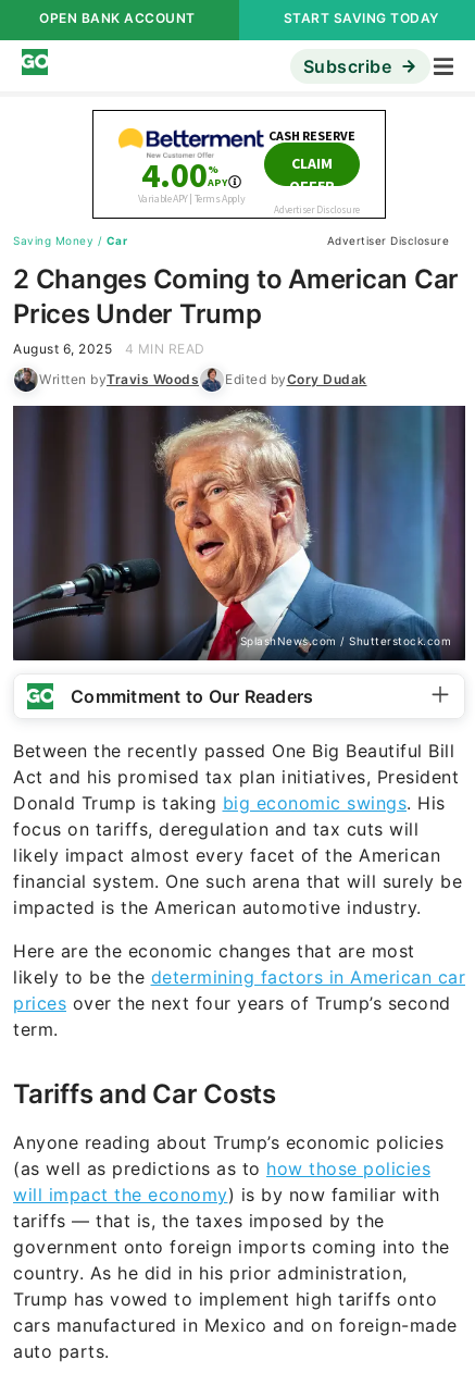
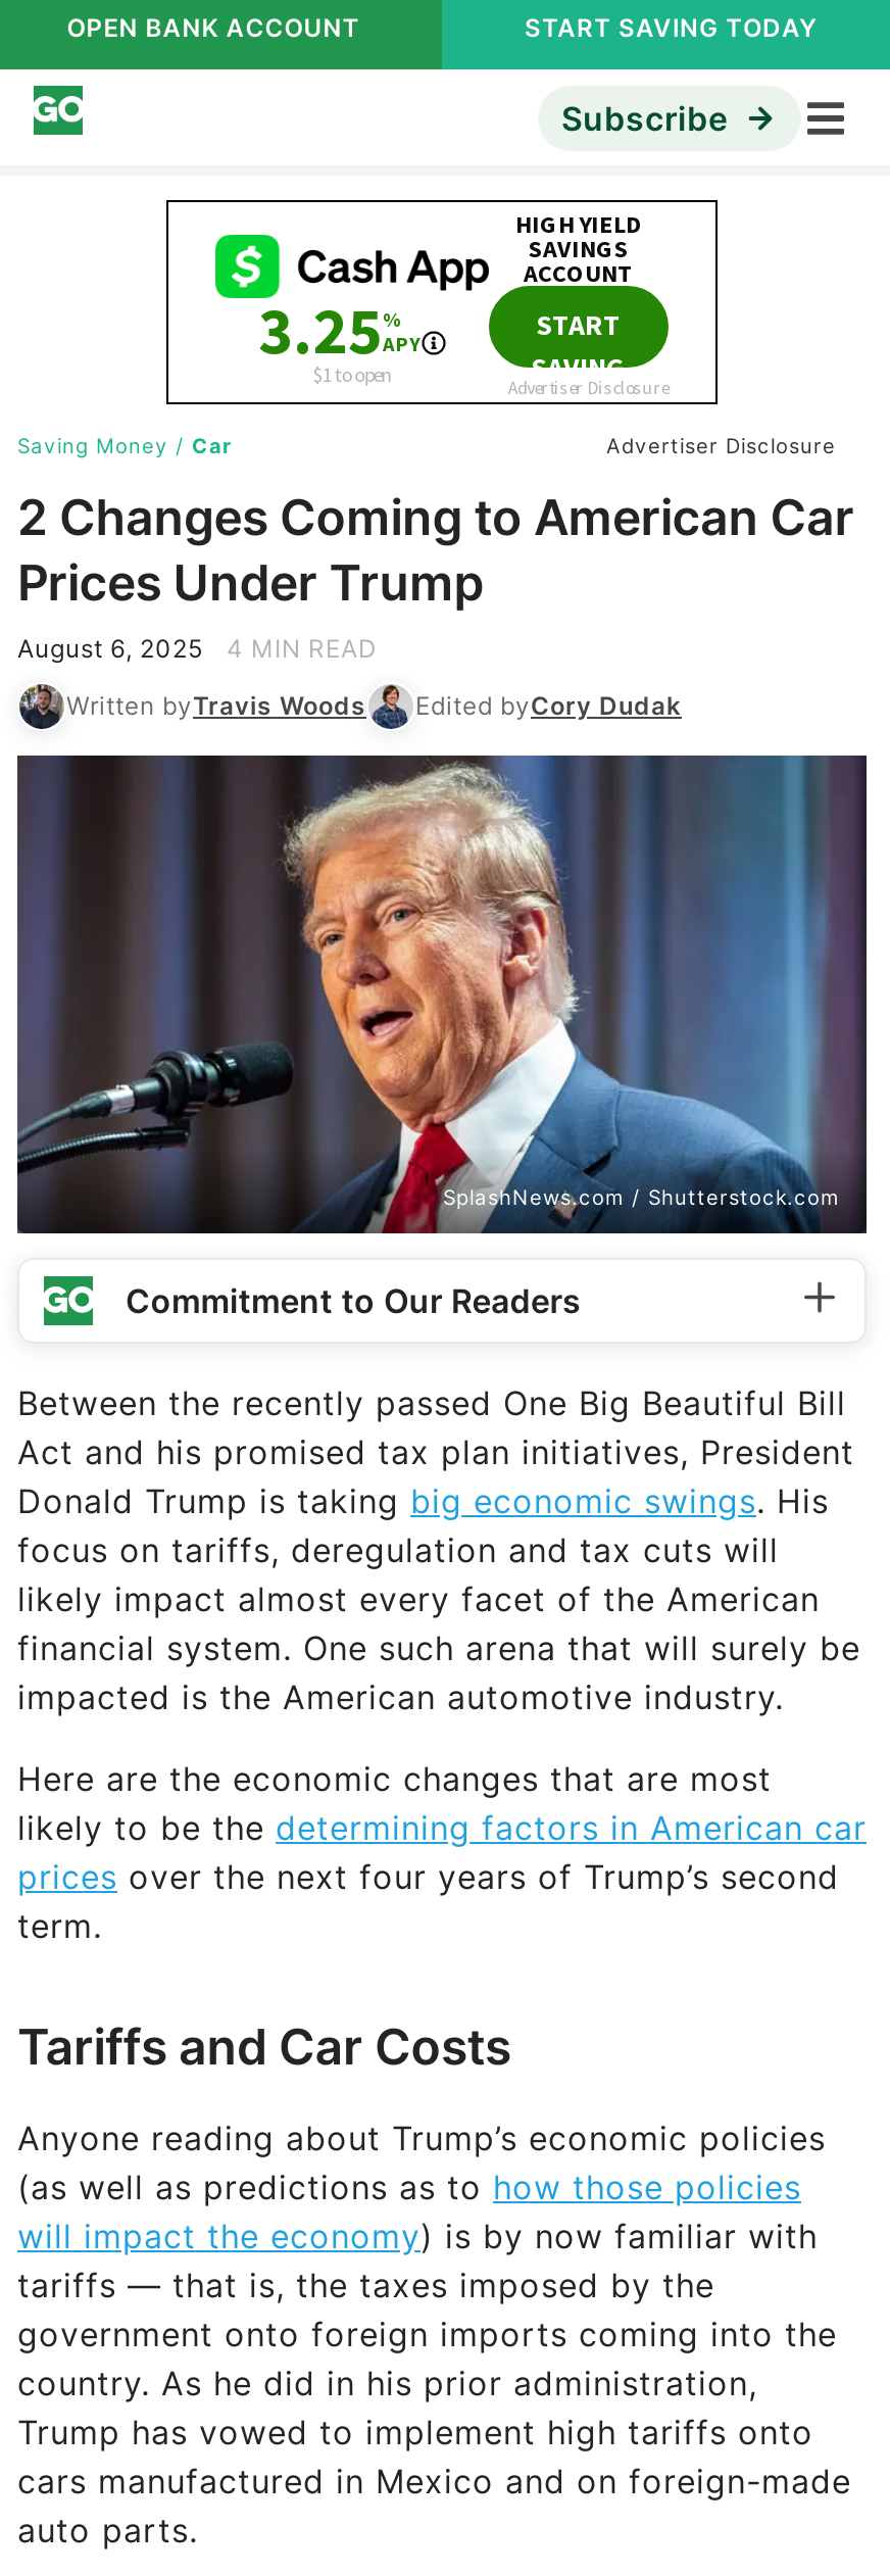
- [image]
+ [image]
